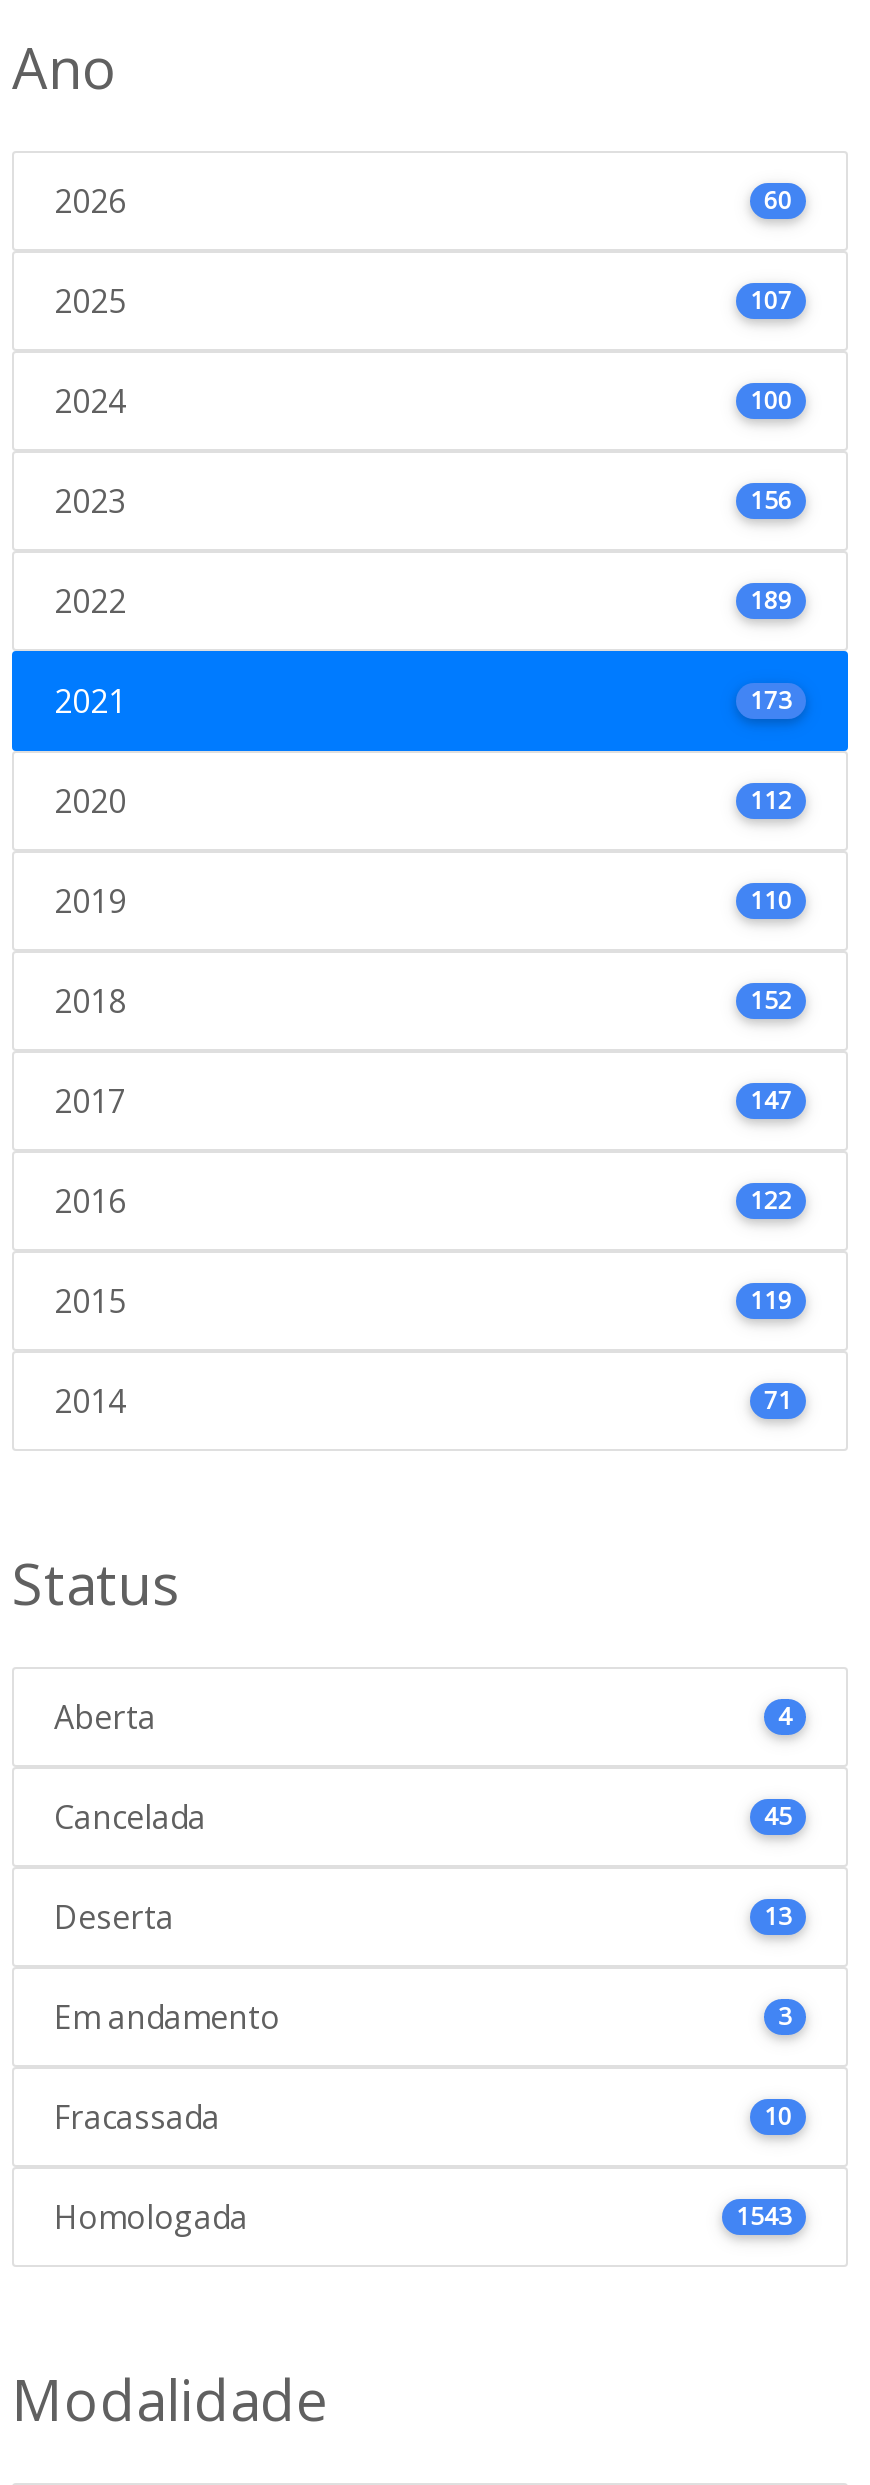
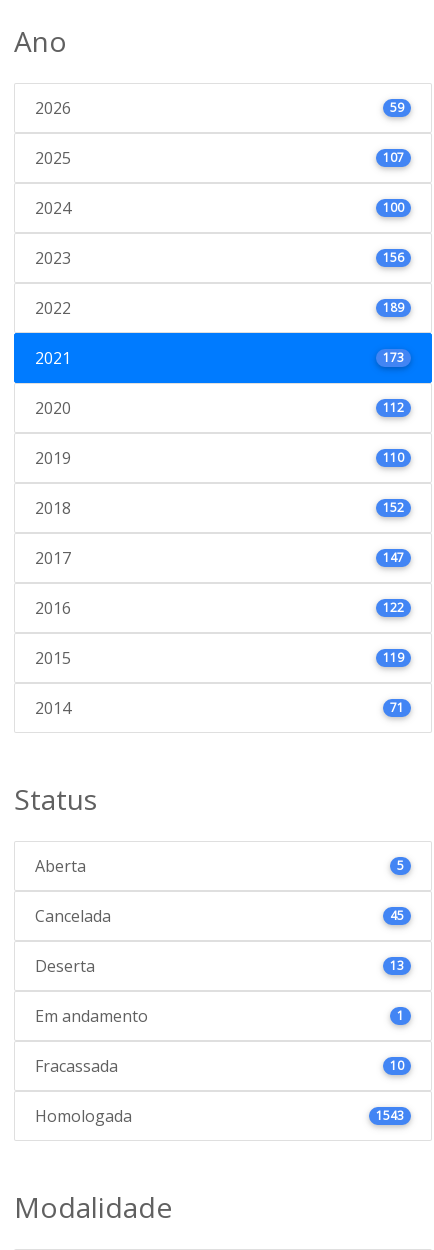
- 60
+ 59

- 4
+ 5

- 3
+ 1
